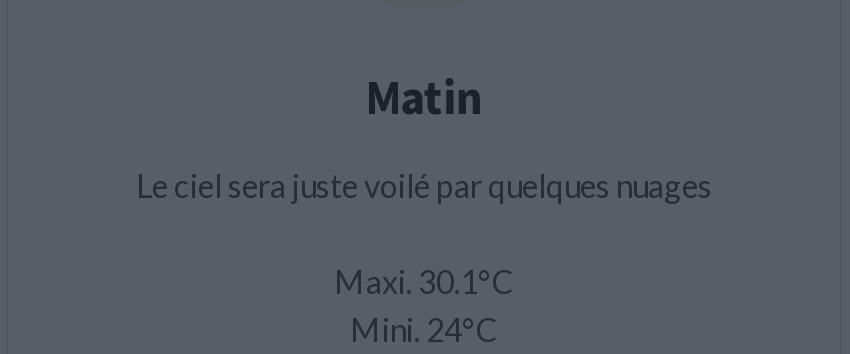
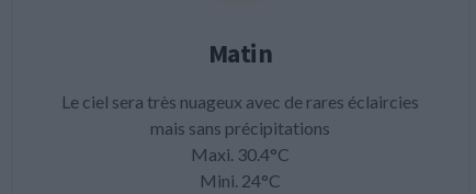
- Le ciel sera juste voilé par quelques nuages
- Maxi. 30.1°C
+ Le ciel sera très nuageux avec de rares éclaircies
+ mais sans précipitations
+ Maxi. 30.4°C
